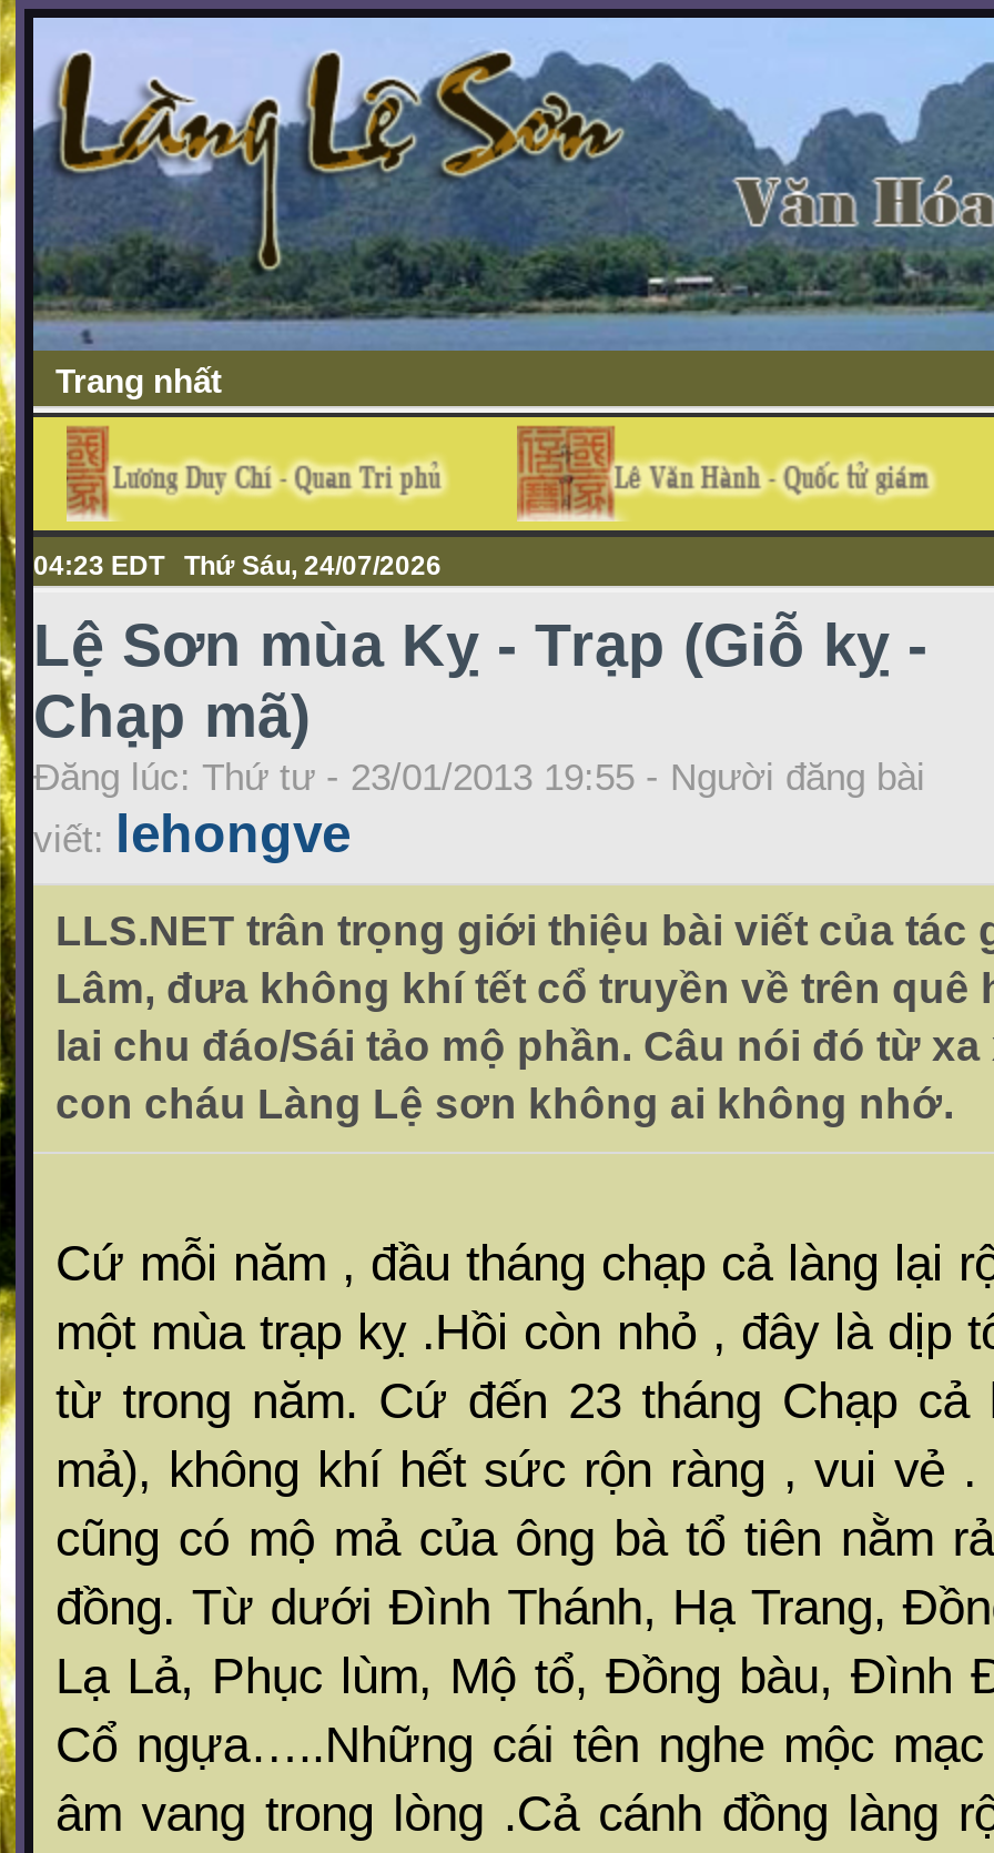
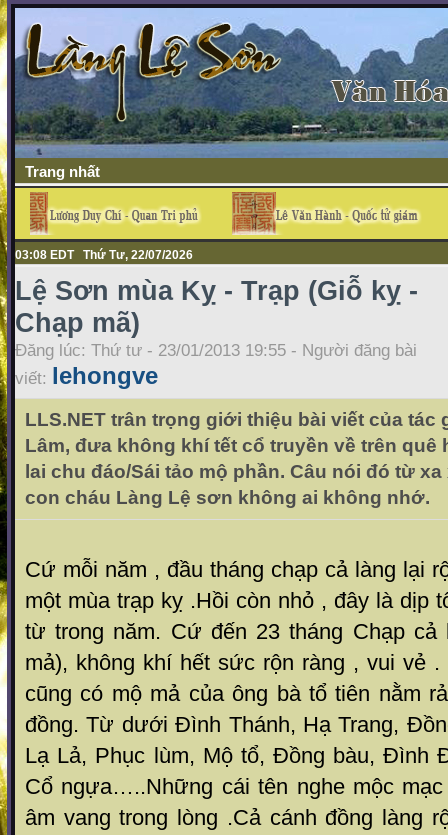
- 04:23 EDT Thứ Sáu, 24/07/2026
+ 03:08 EDT Thứ Tư, 22/07/2026
